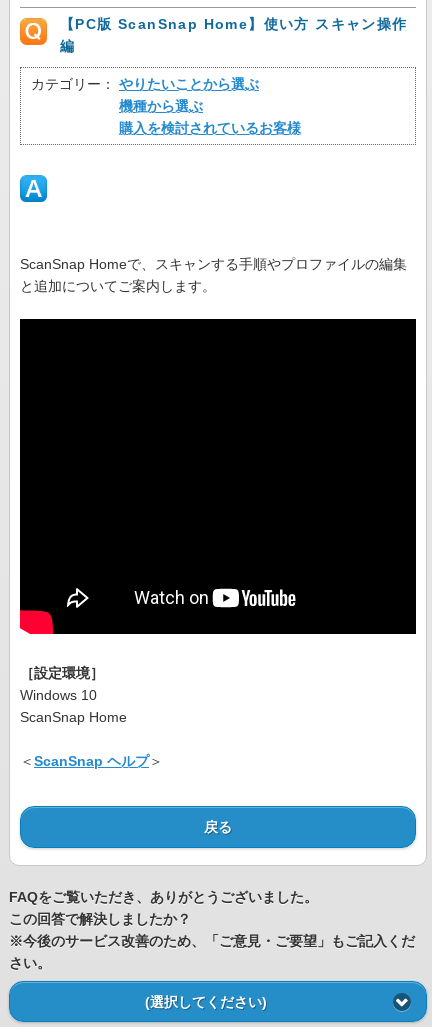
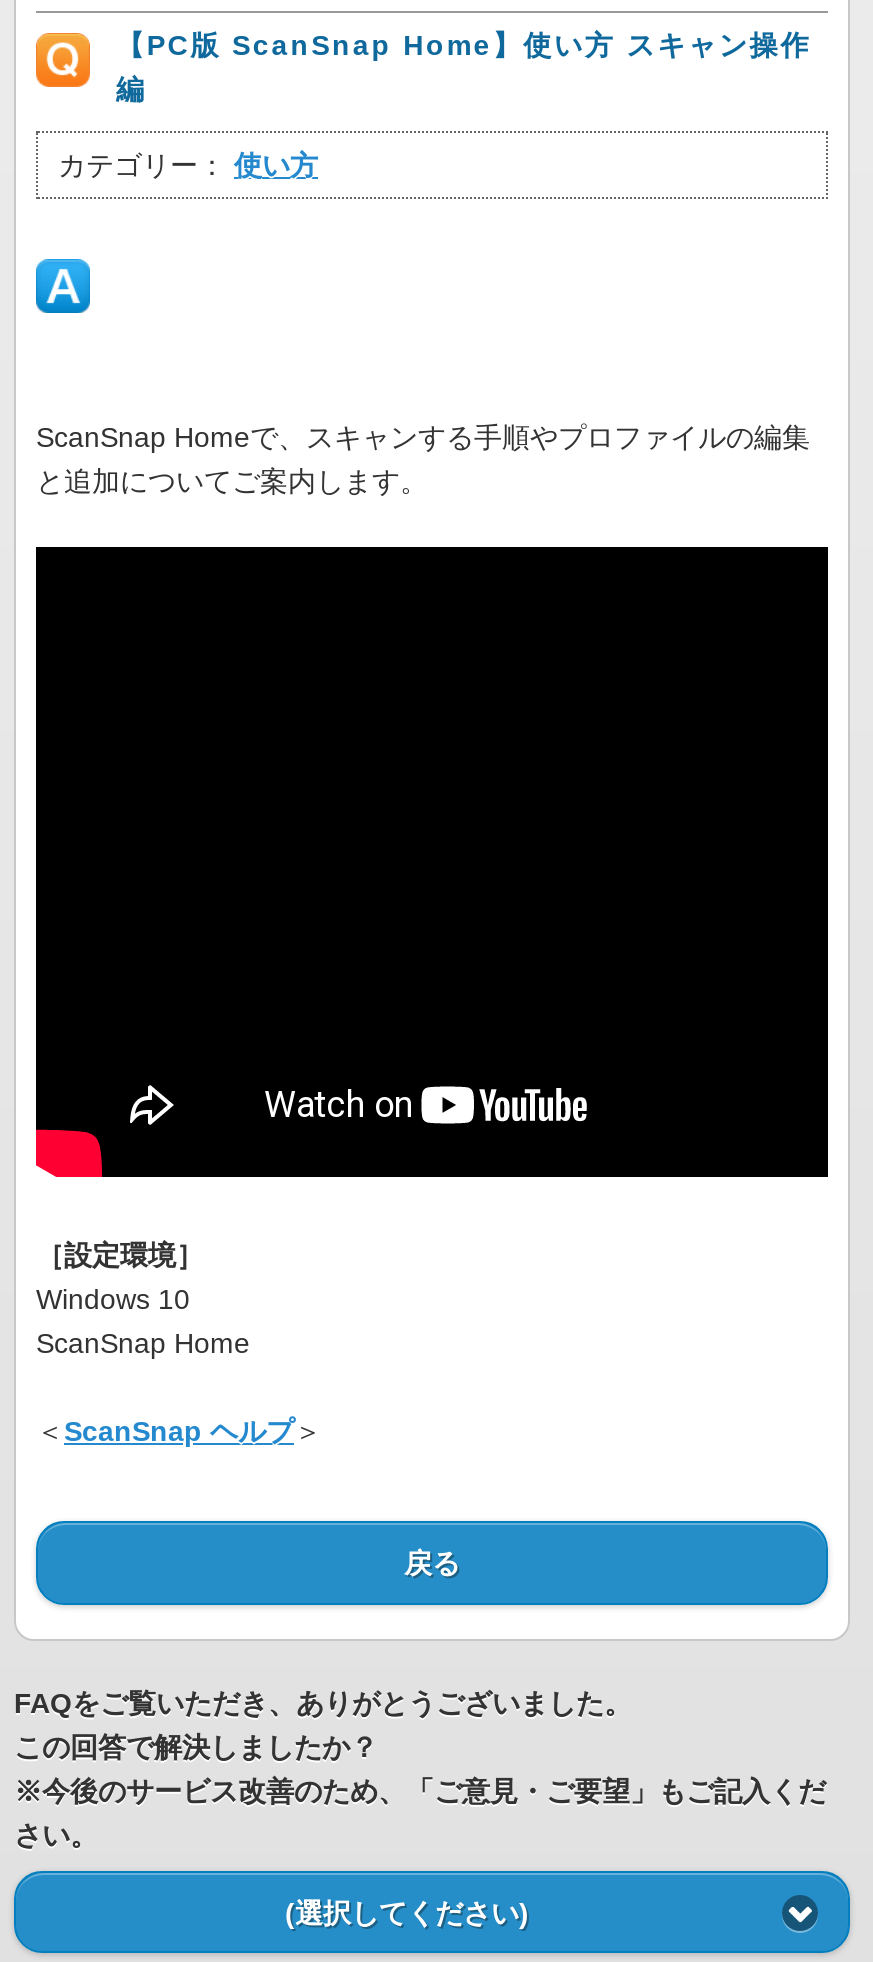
- カテゴリー： やりたいことから選ぶ
- 機種から選ぶ
- 購入を検討されているお客様
+ カテゴリー： 使い方
